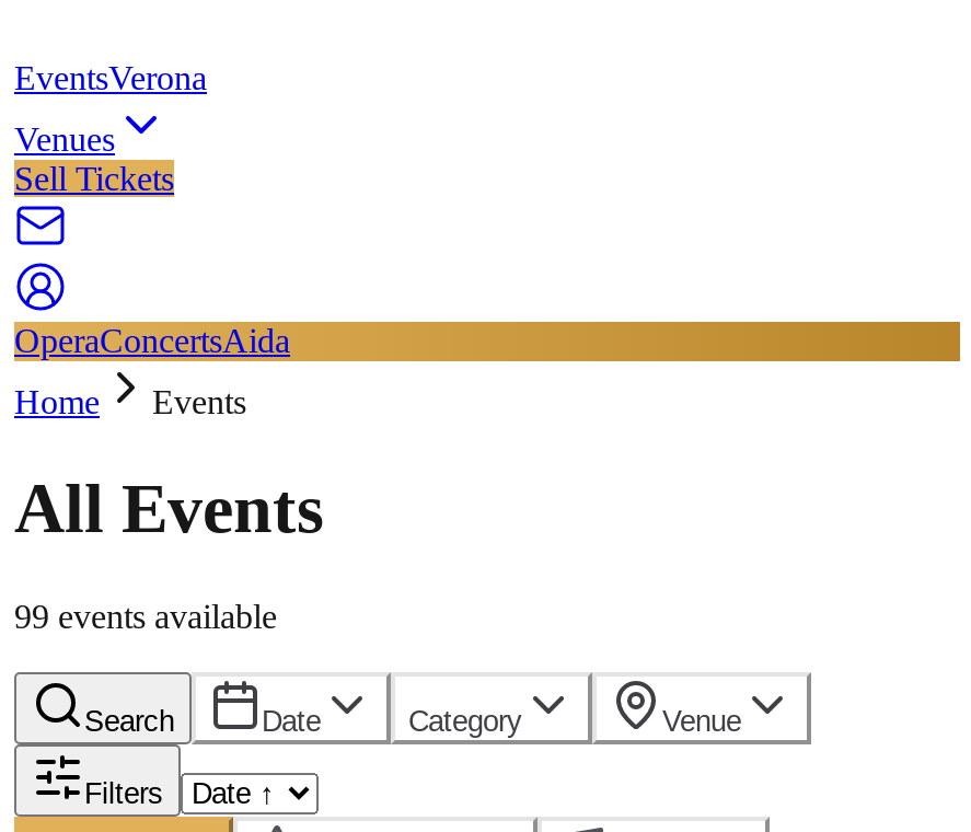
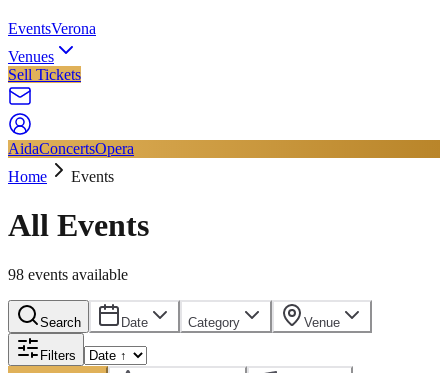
- OperaConcertsAida
+ AidaConcertsOpera

- 99 events available
+ 98 events available
